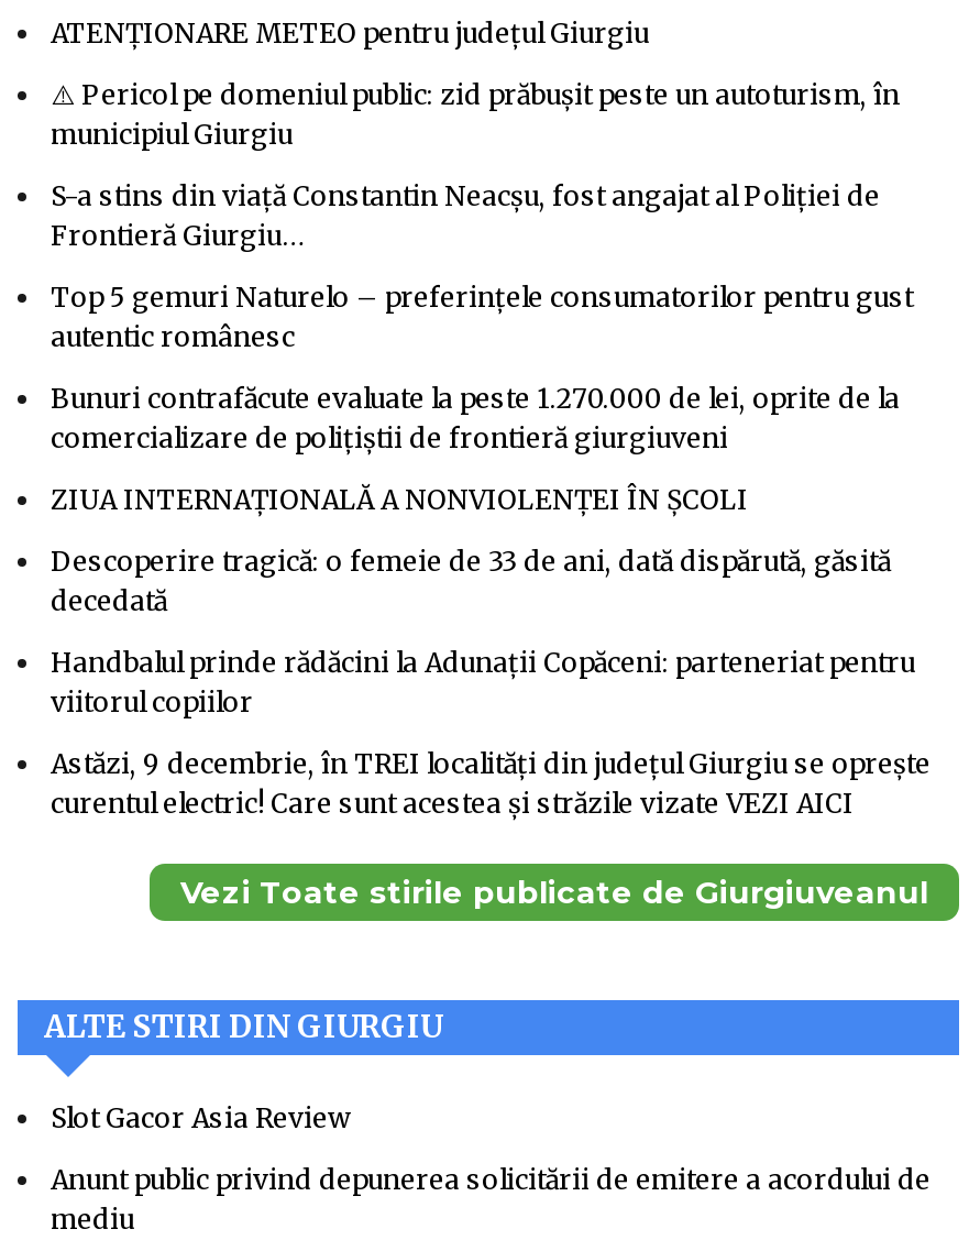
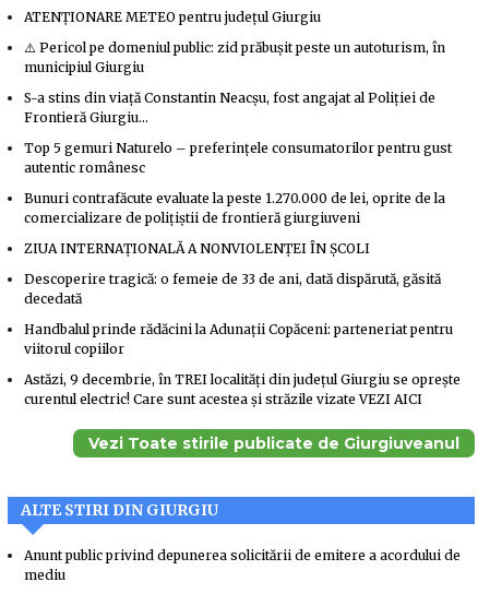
- Slot Gacor Asia Review
